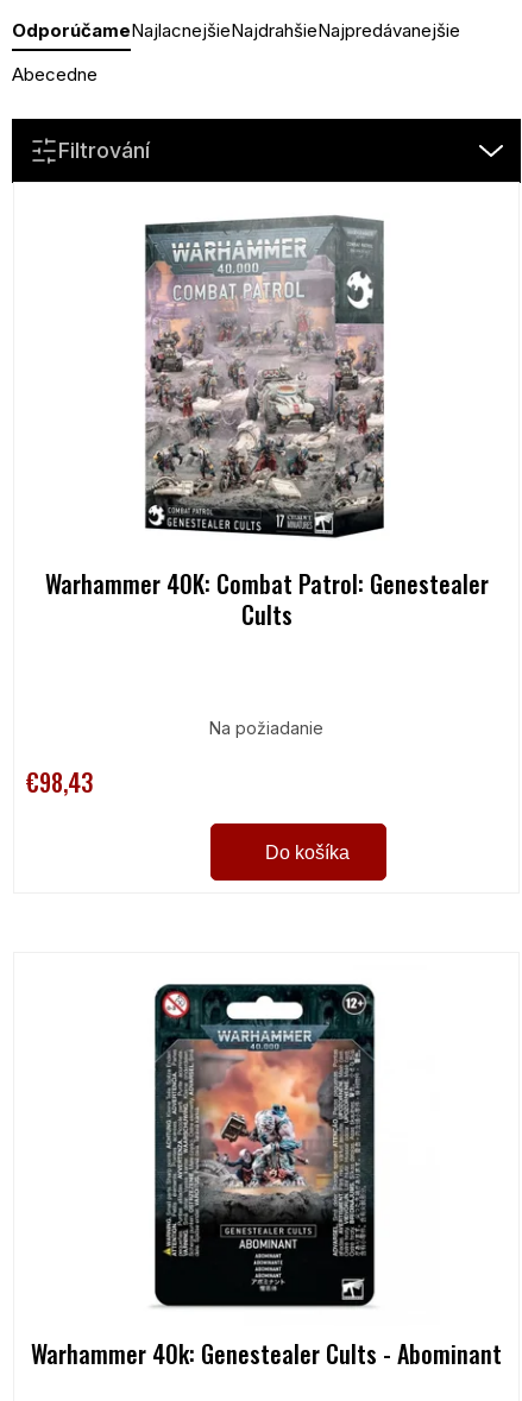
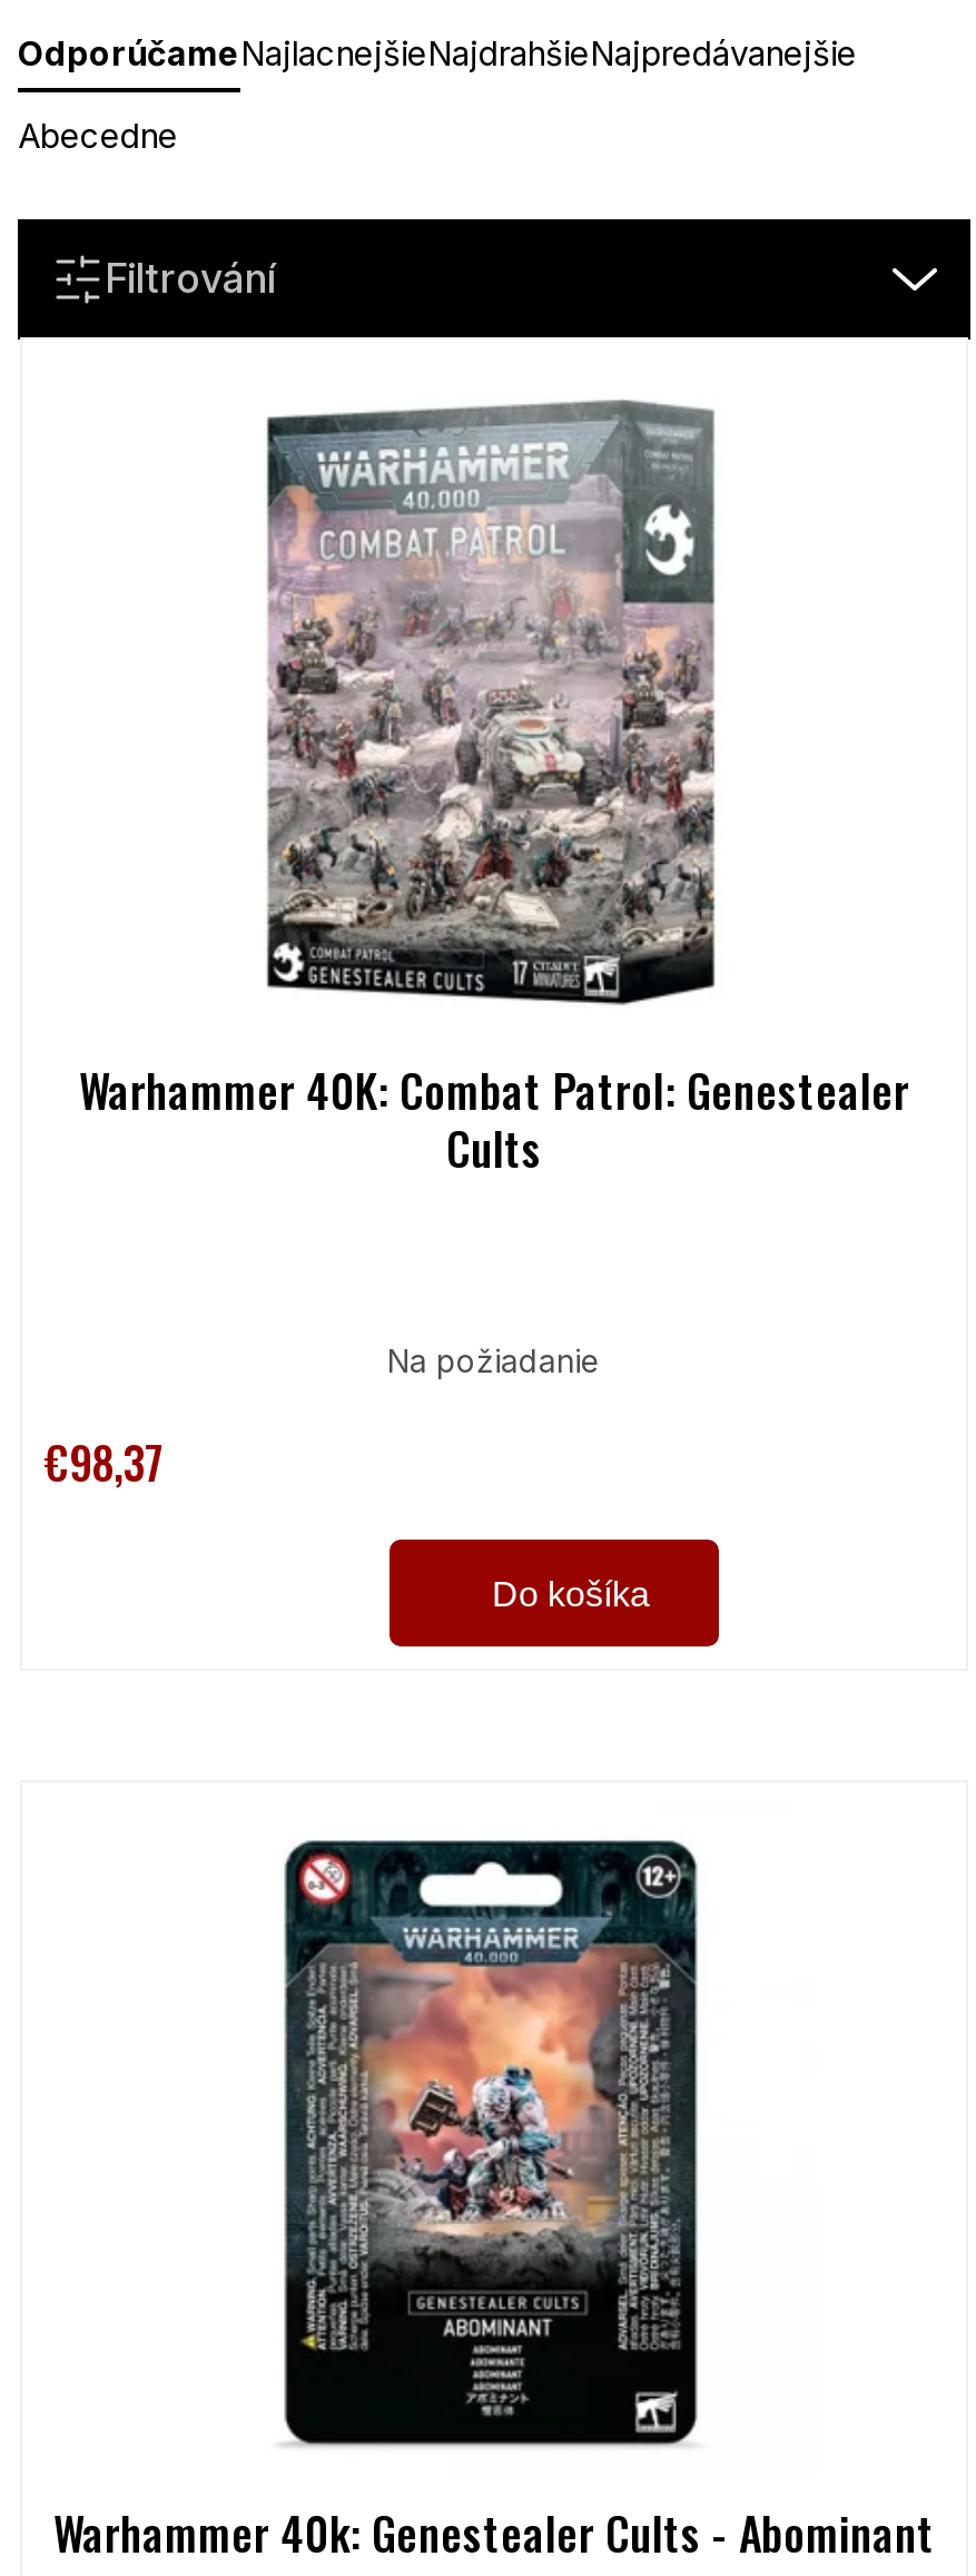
- €98,43
+ €98,37
